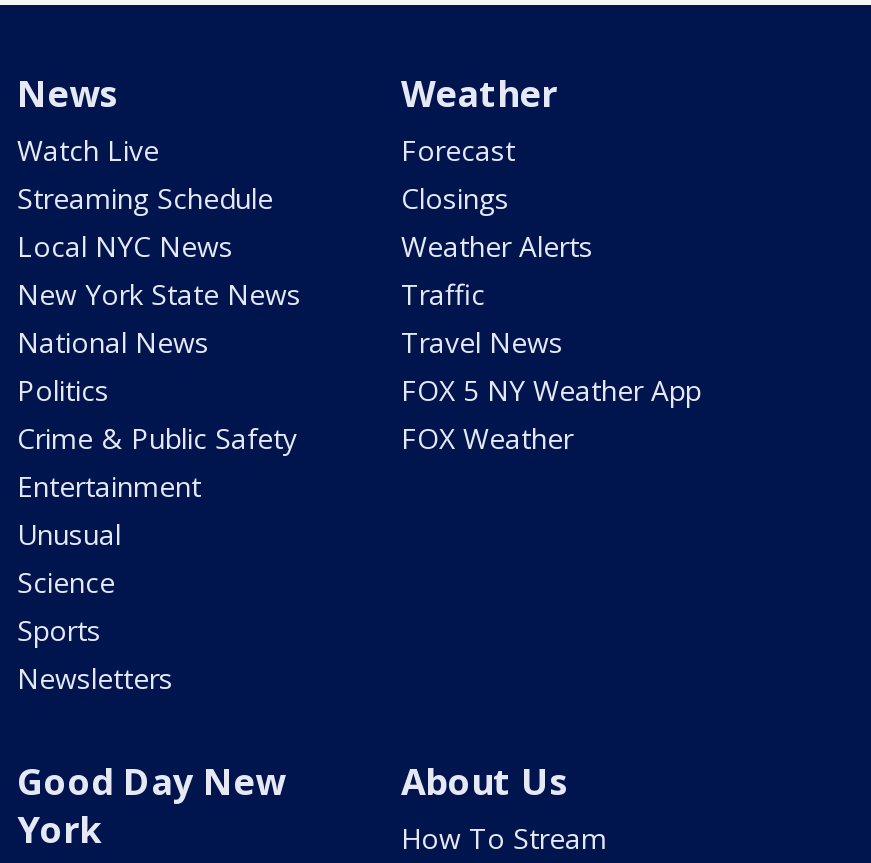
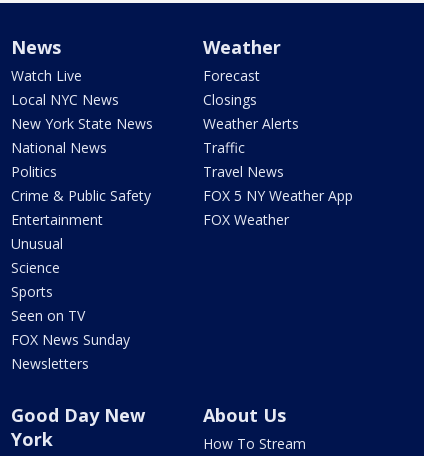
- Streaming Schedule

moved up: Local NYC News | New York State News | National News | ... | Science | Sports

+ Seen on TV
+ FOX News Sunday
